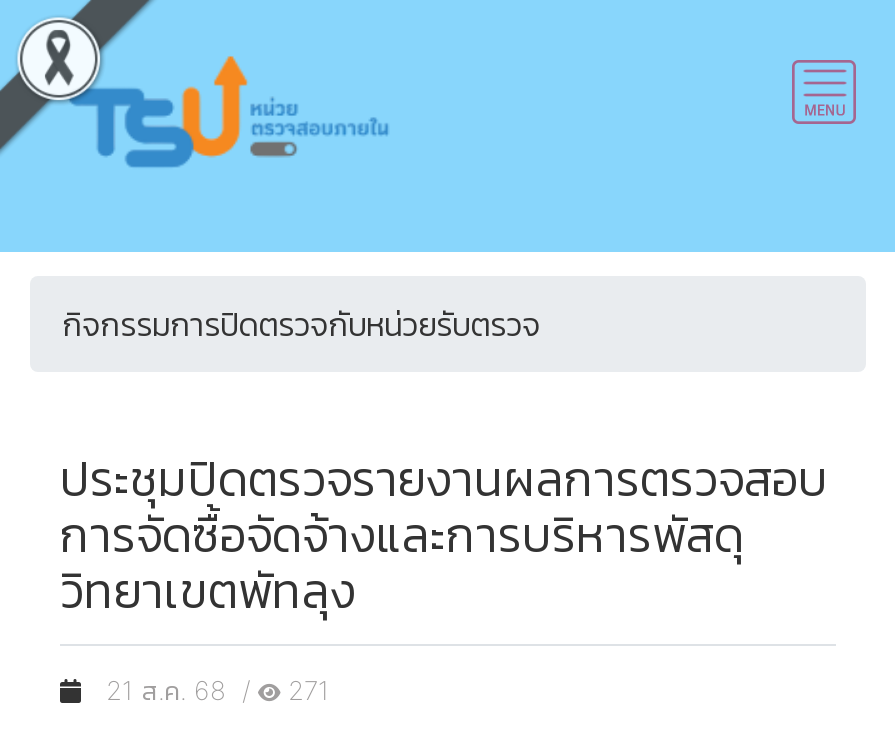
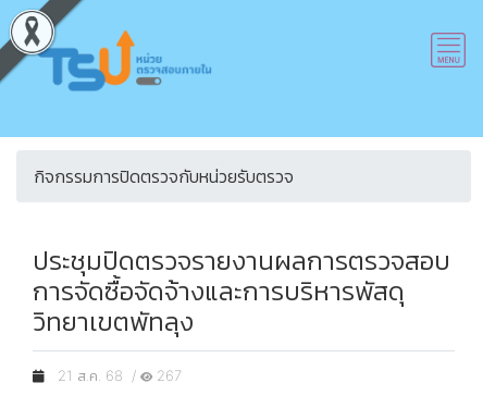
- 21 ส.ค. 68 / 271
+ 21 ส.ค. 68 / 267
